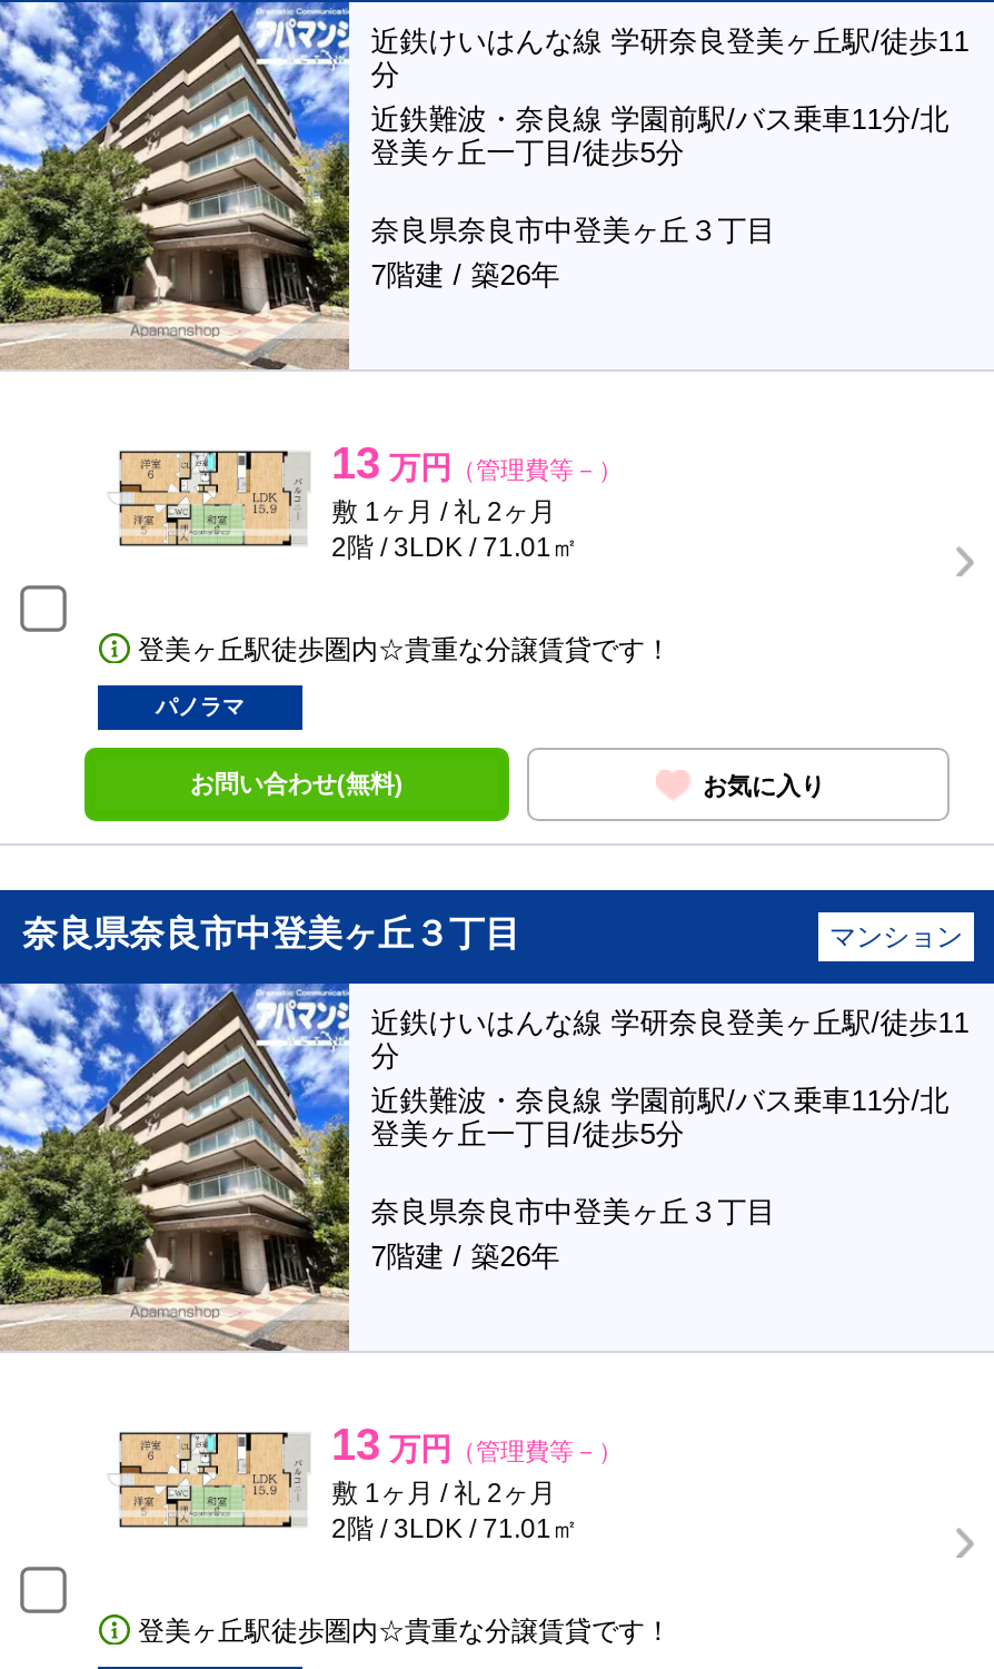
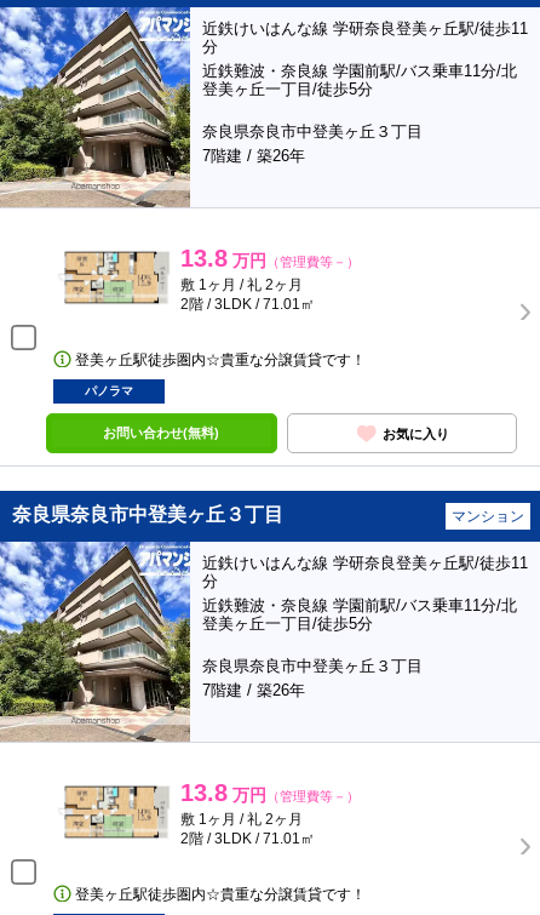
- 13万円（管理費等－）
+ 13.8万円（管理費等－）

- 13万円（管理費等－）
+ 13.8万円（管理費等－）
